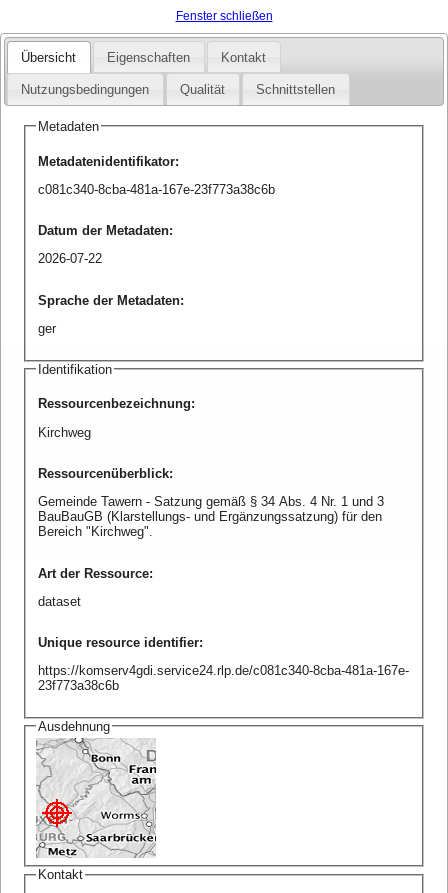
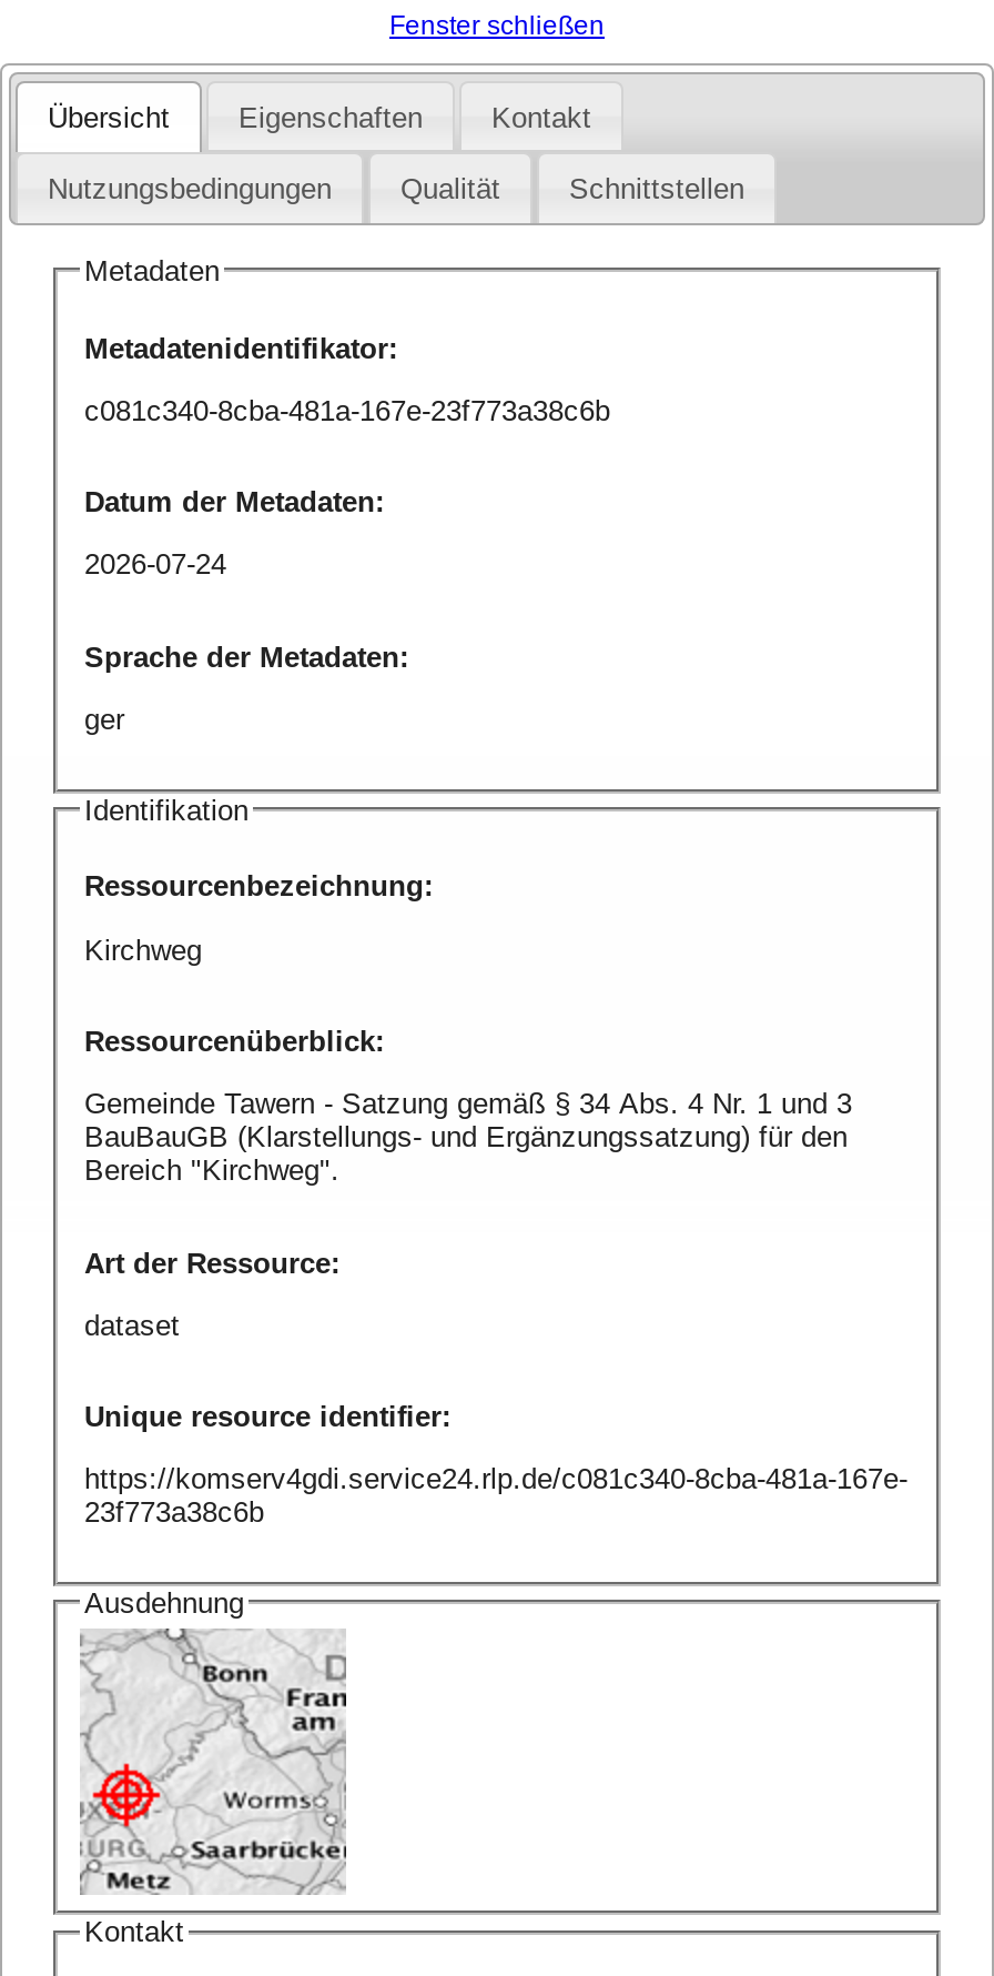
- 2026-07-22
+ 2026-07-24
